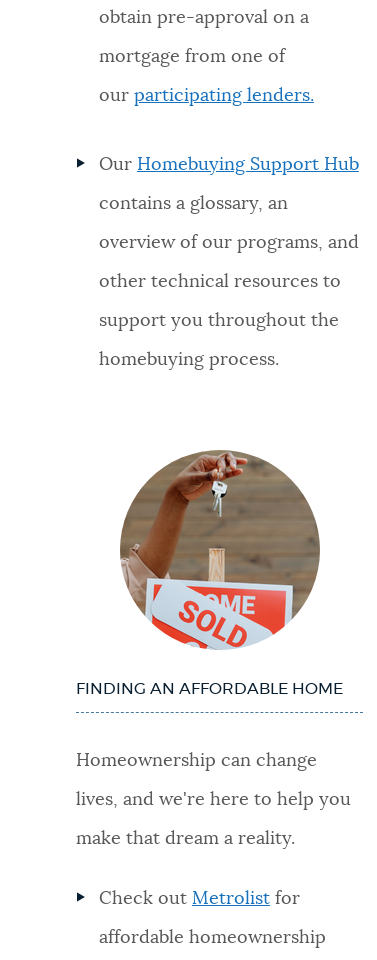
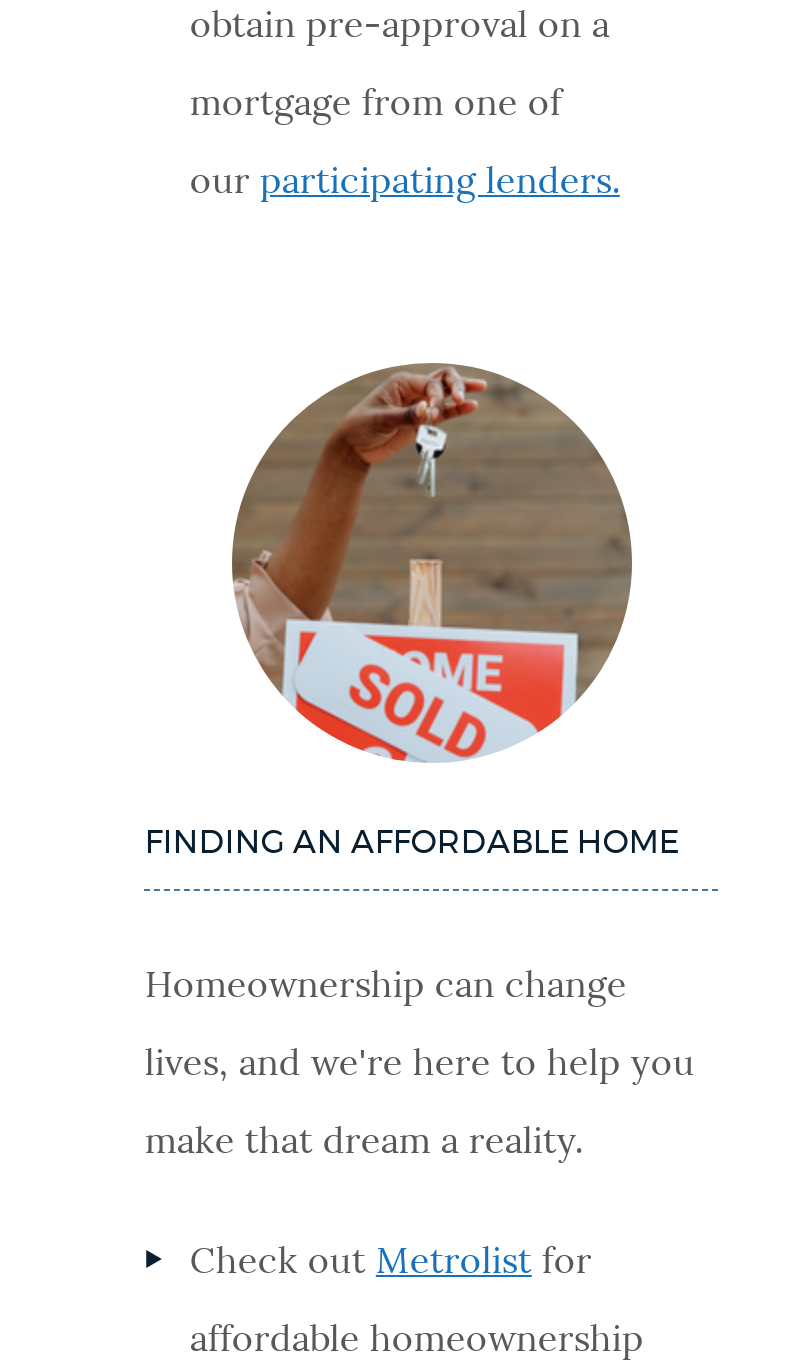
- Our Homebuying Support Hub
- contains a glossary, an
- overview of our programs, and
- other technical resources to
- support you throughout the
- homebuying process.
